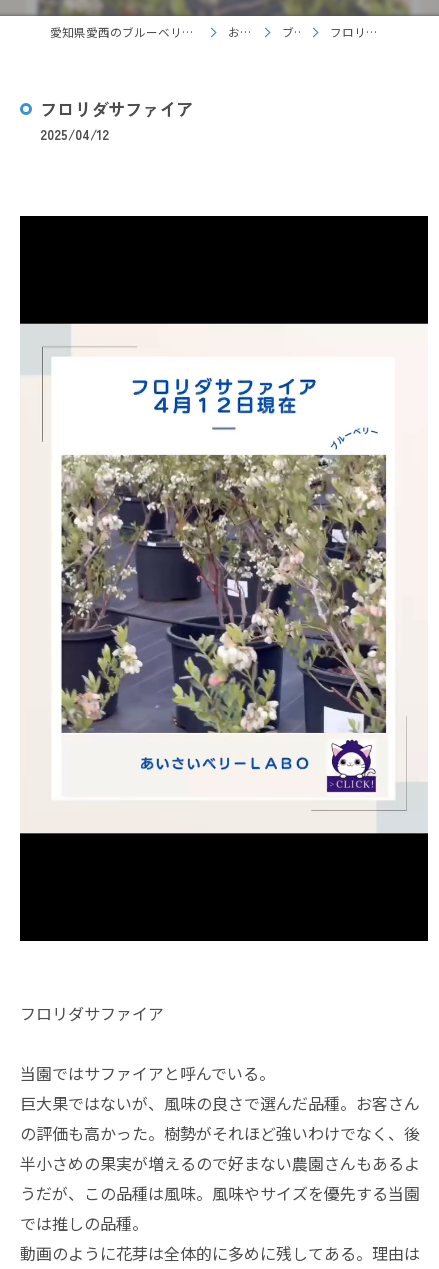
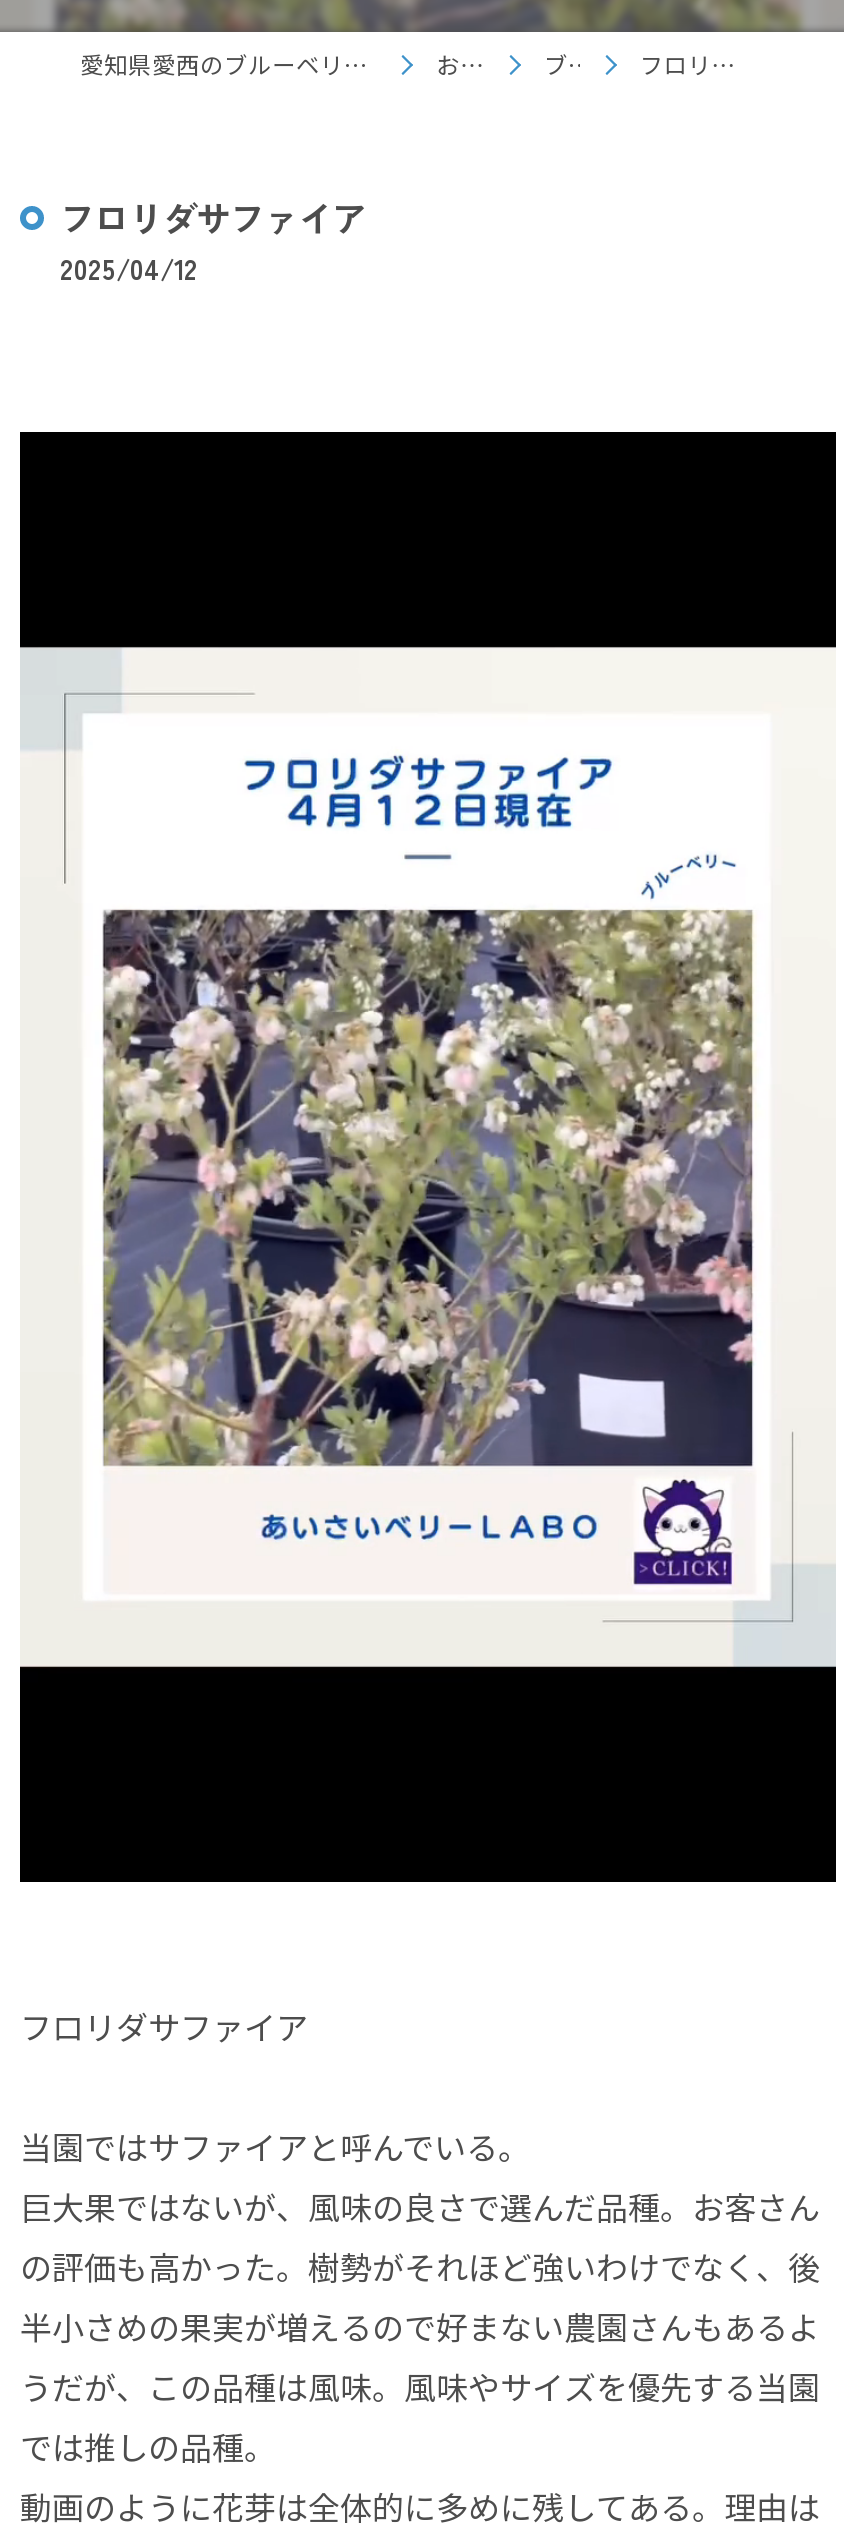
- [image]
+ [image]
